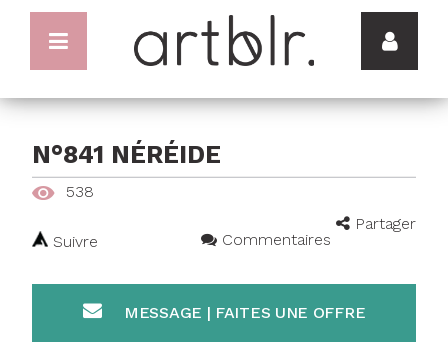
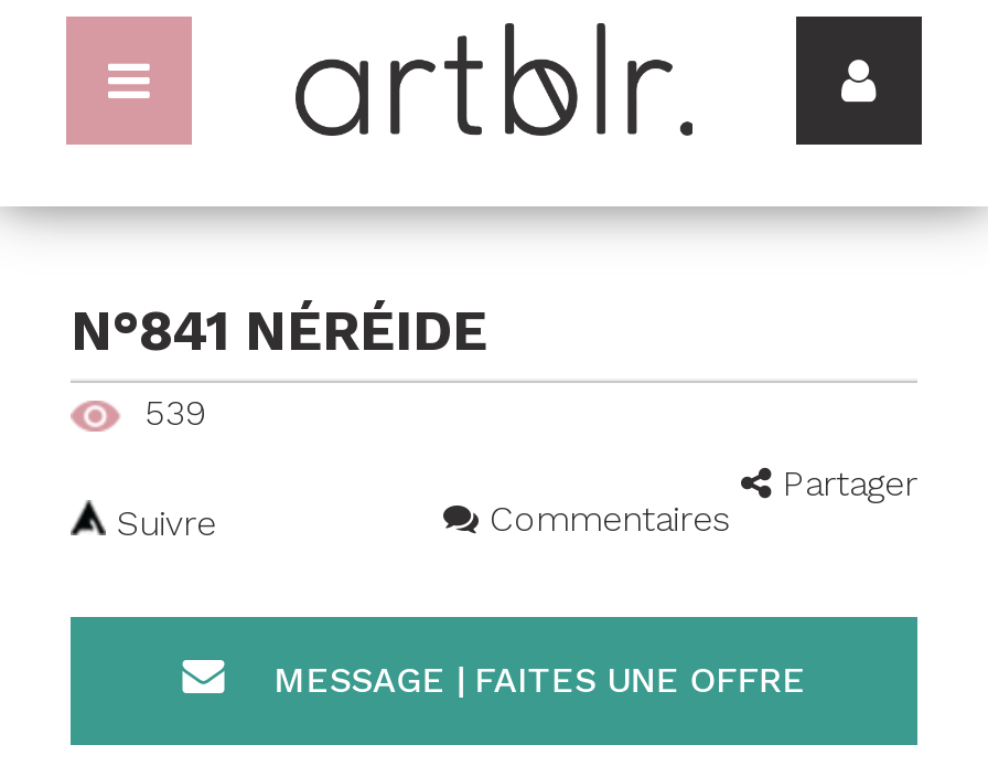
- 538
+ 539
